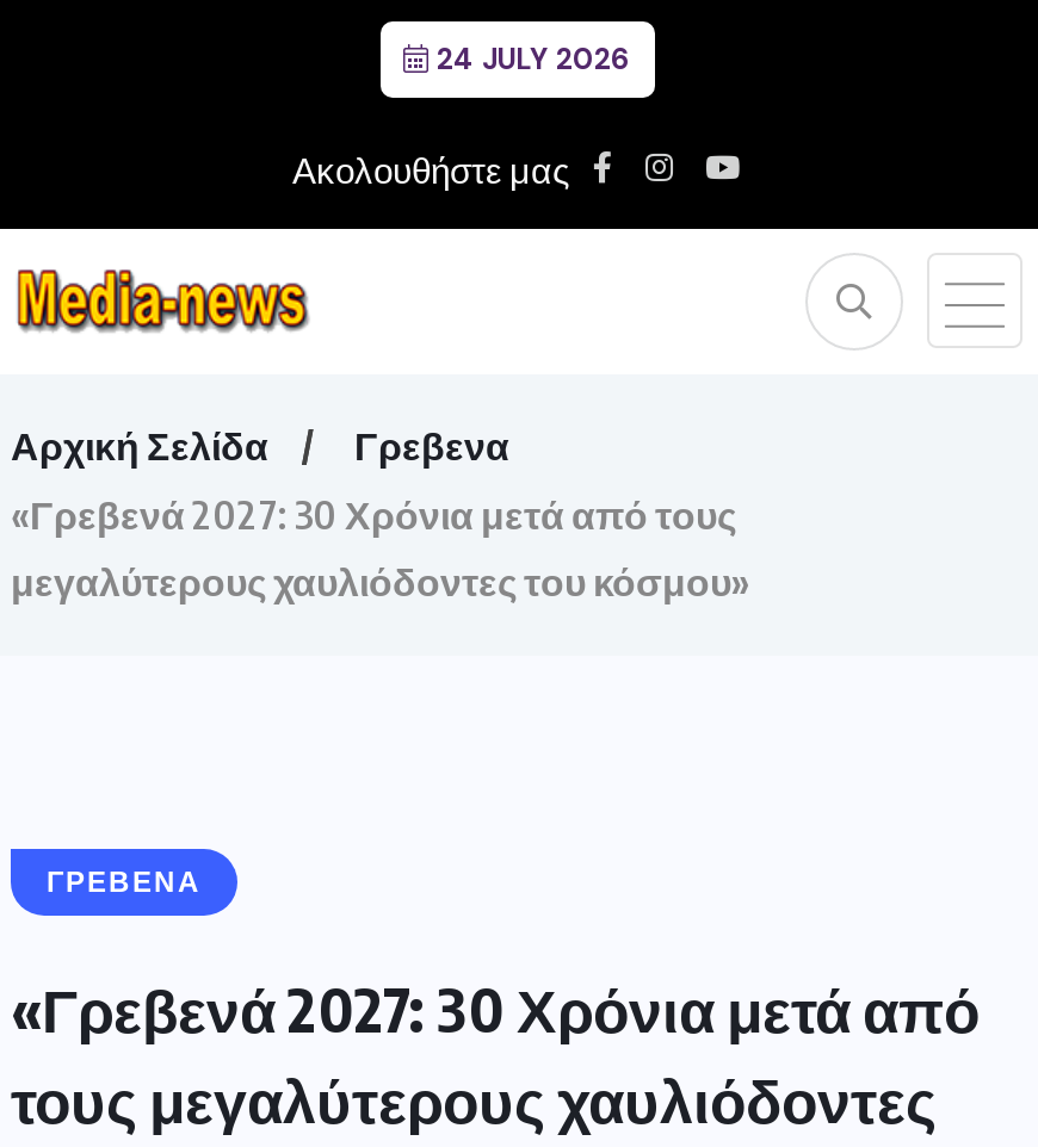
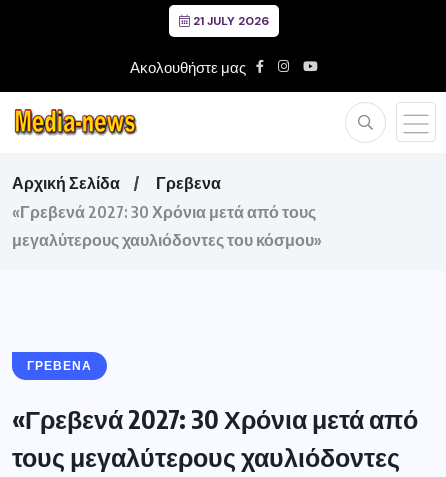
- 24 JULY 2026
+ 21 JULY 2026
